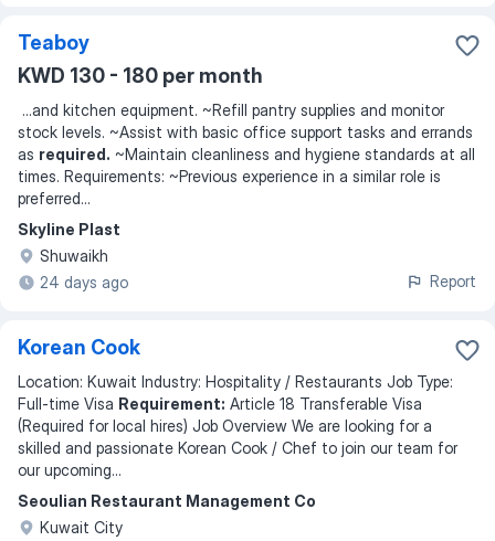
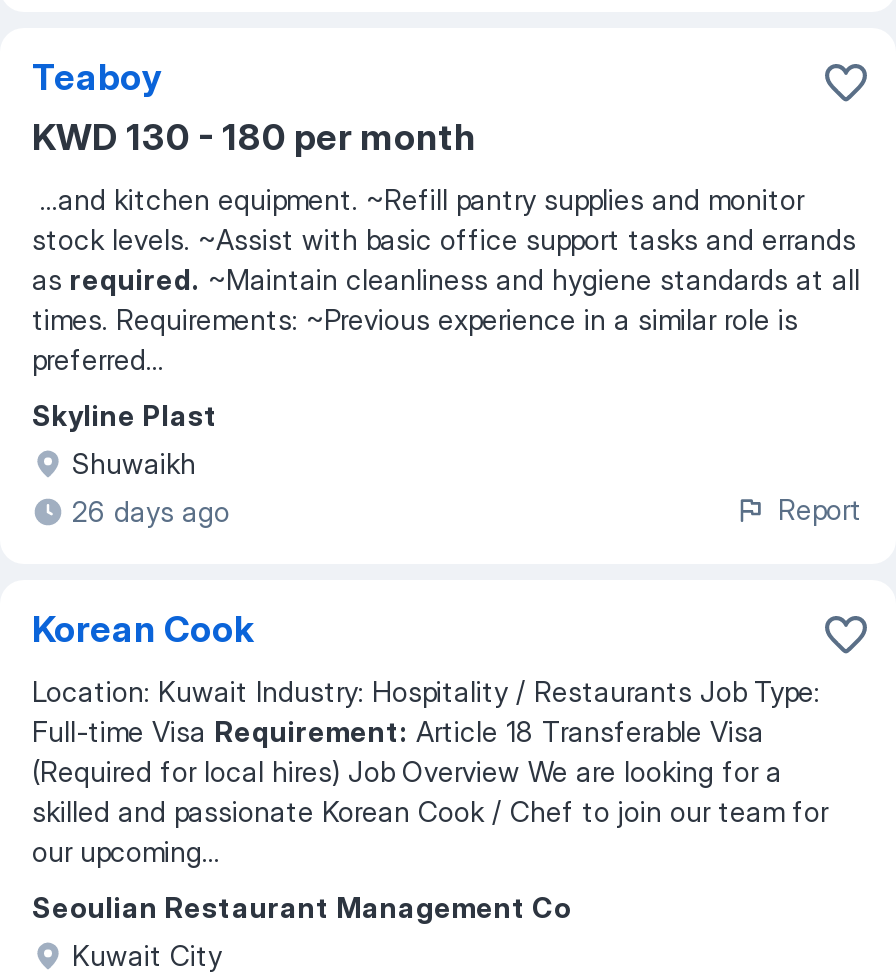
- 24 days ago
+ 26 days ago
